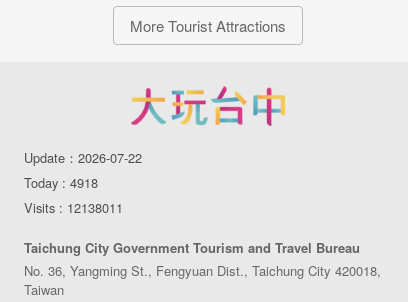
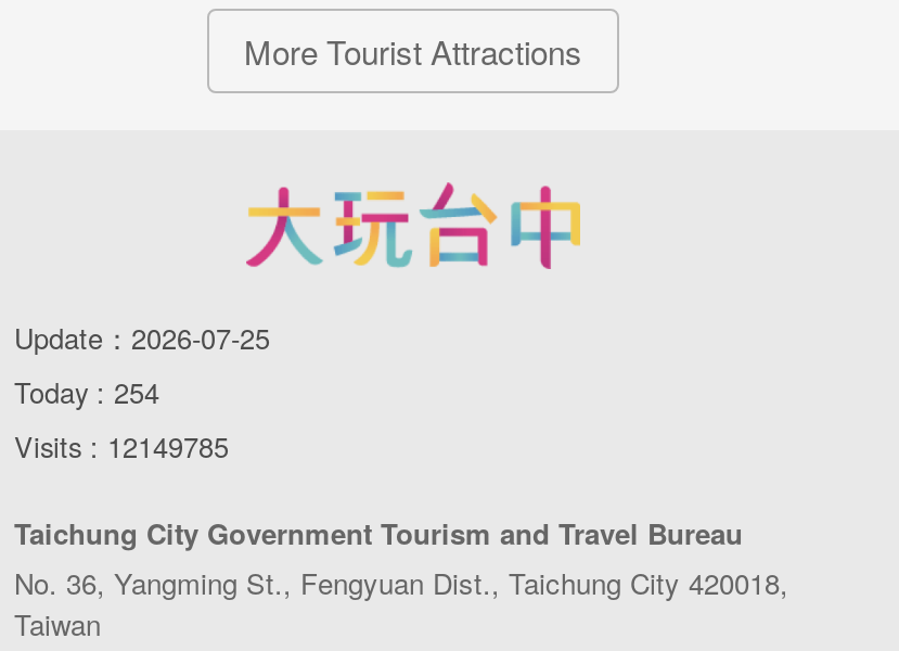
- Update：2026-07-22
+ Update：2026-07-25

- Today : 4918
+ Today : 254

- Visits : 12138011
+ Visits : 12149785
